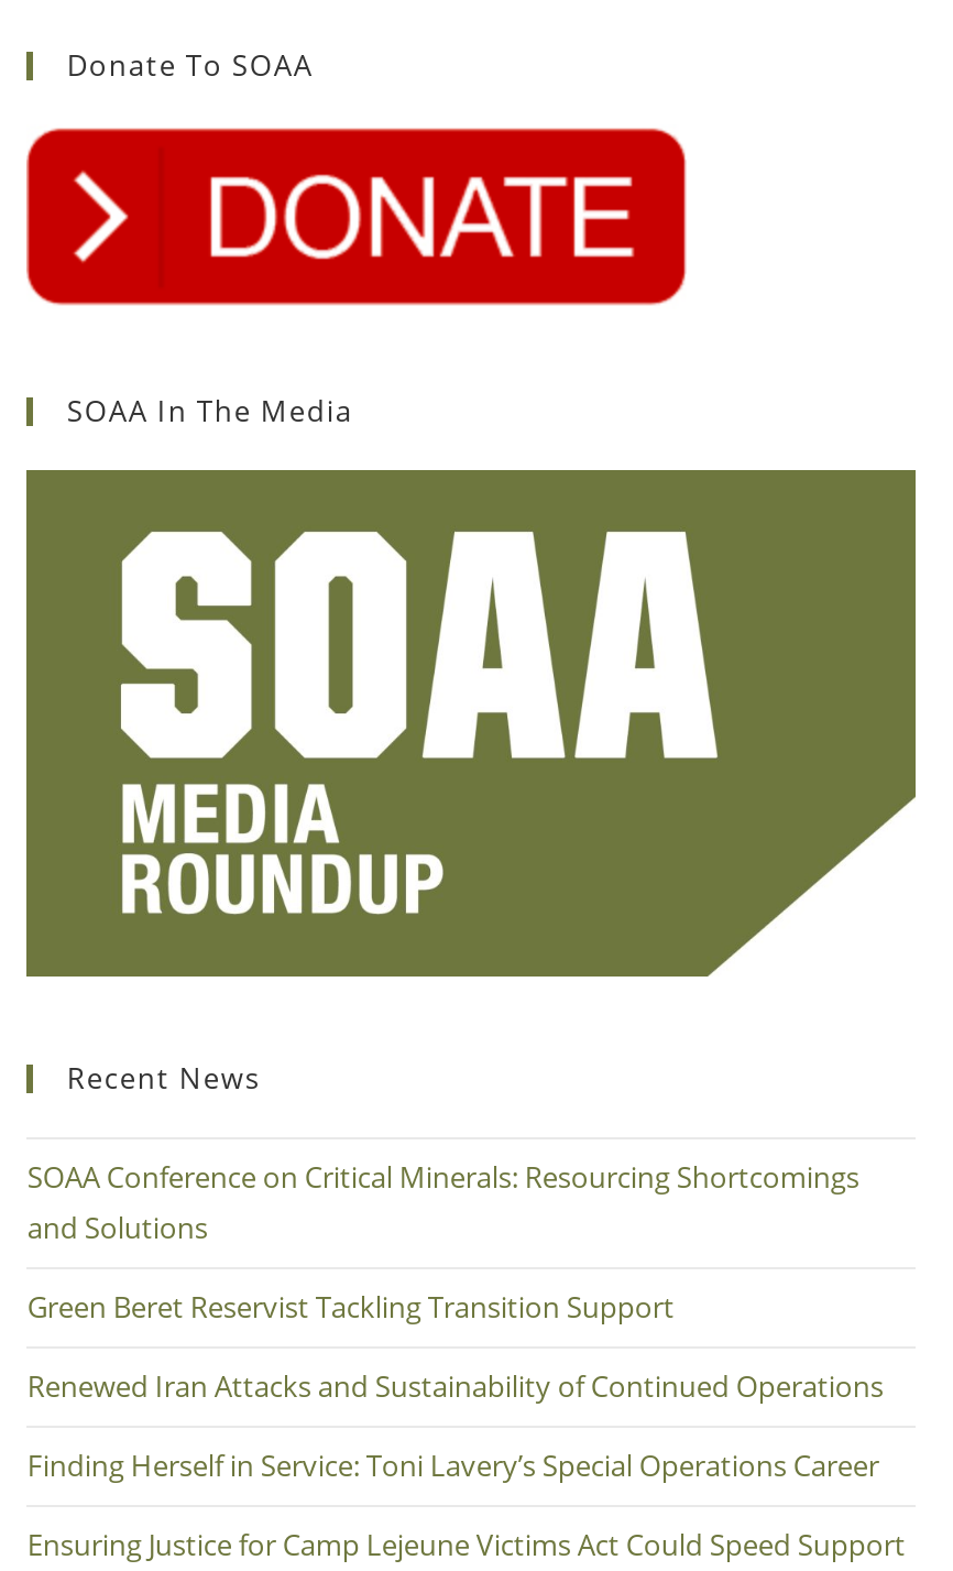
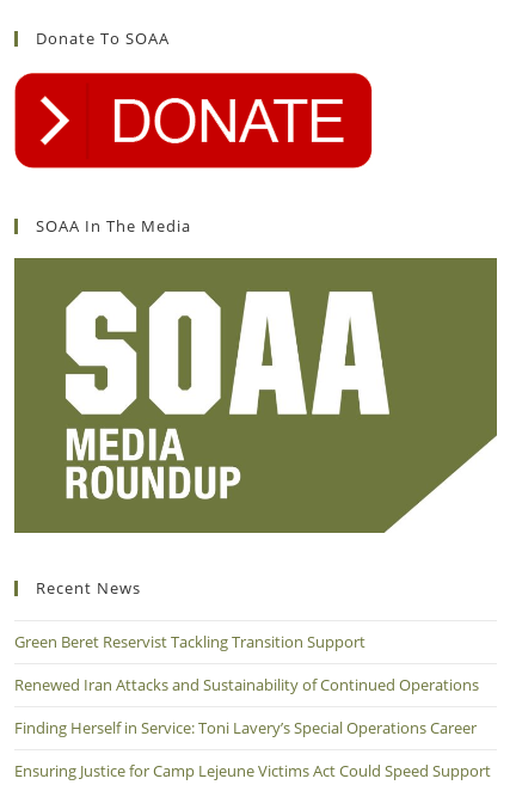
- SOAA Conference on Critical Minerals: Resourcing Shortcomings
- and Solutions
